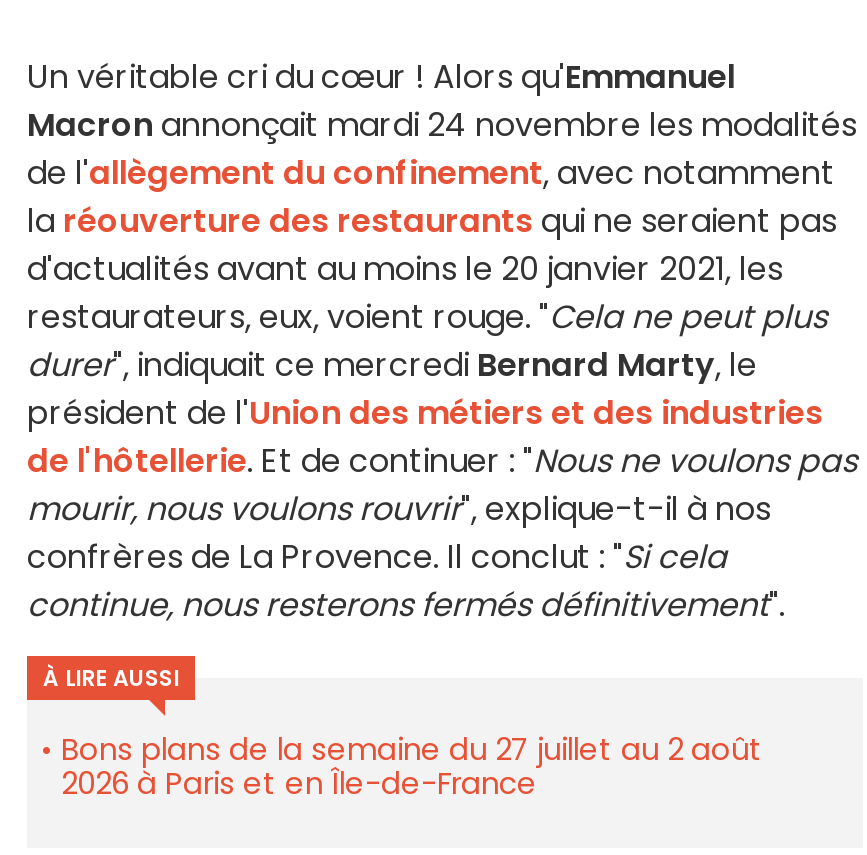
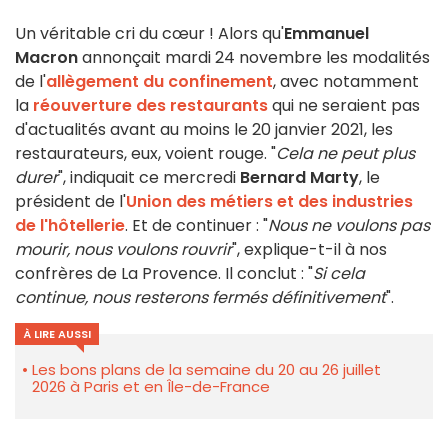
- Bons plans de la semaine du 27 juillet au 2 août
+ Les bons plans de la semaine du 20 au 26 juillet
